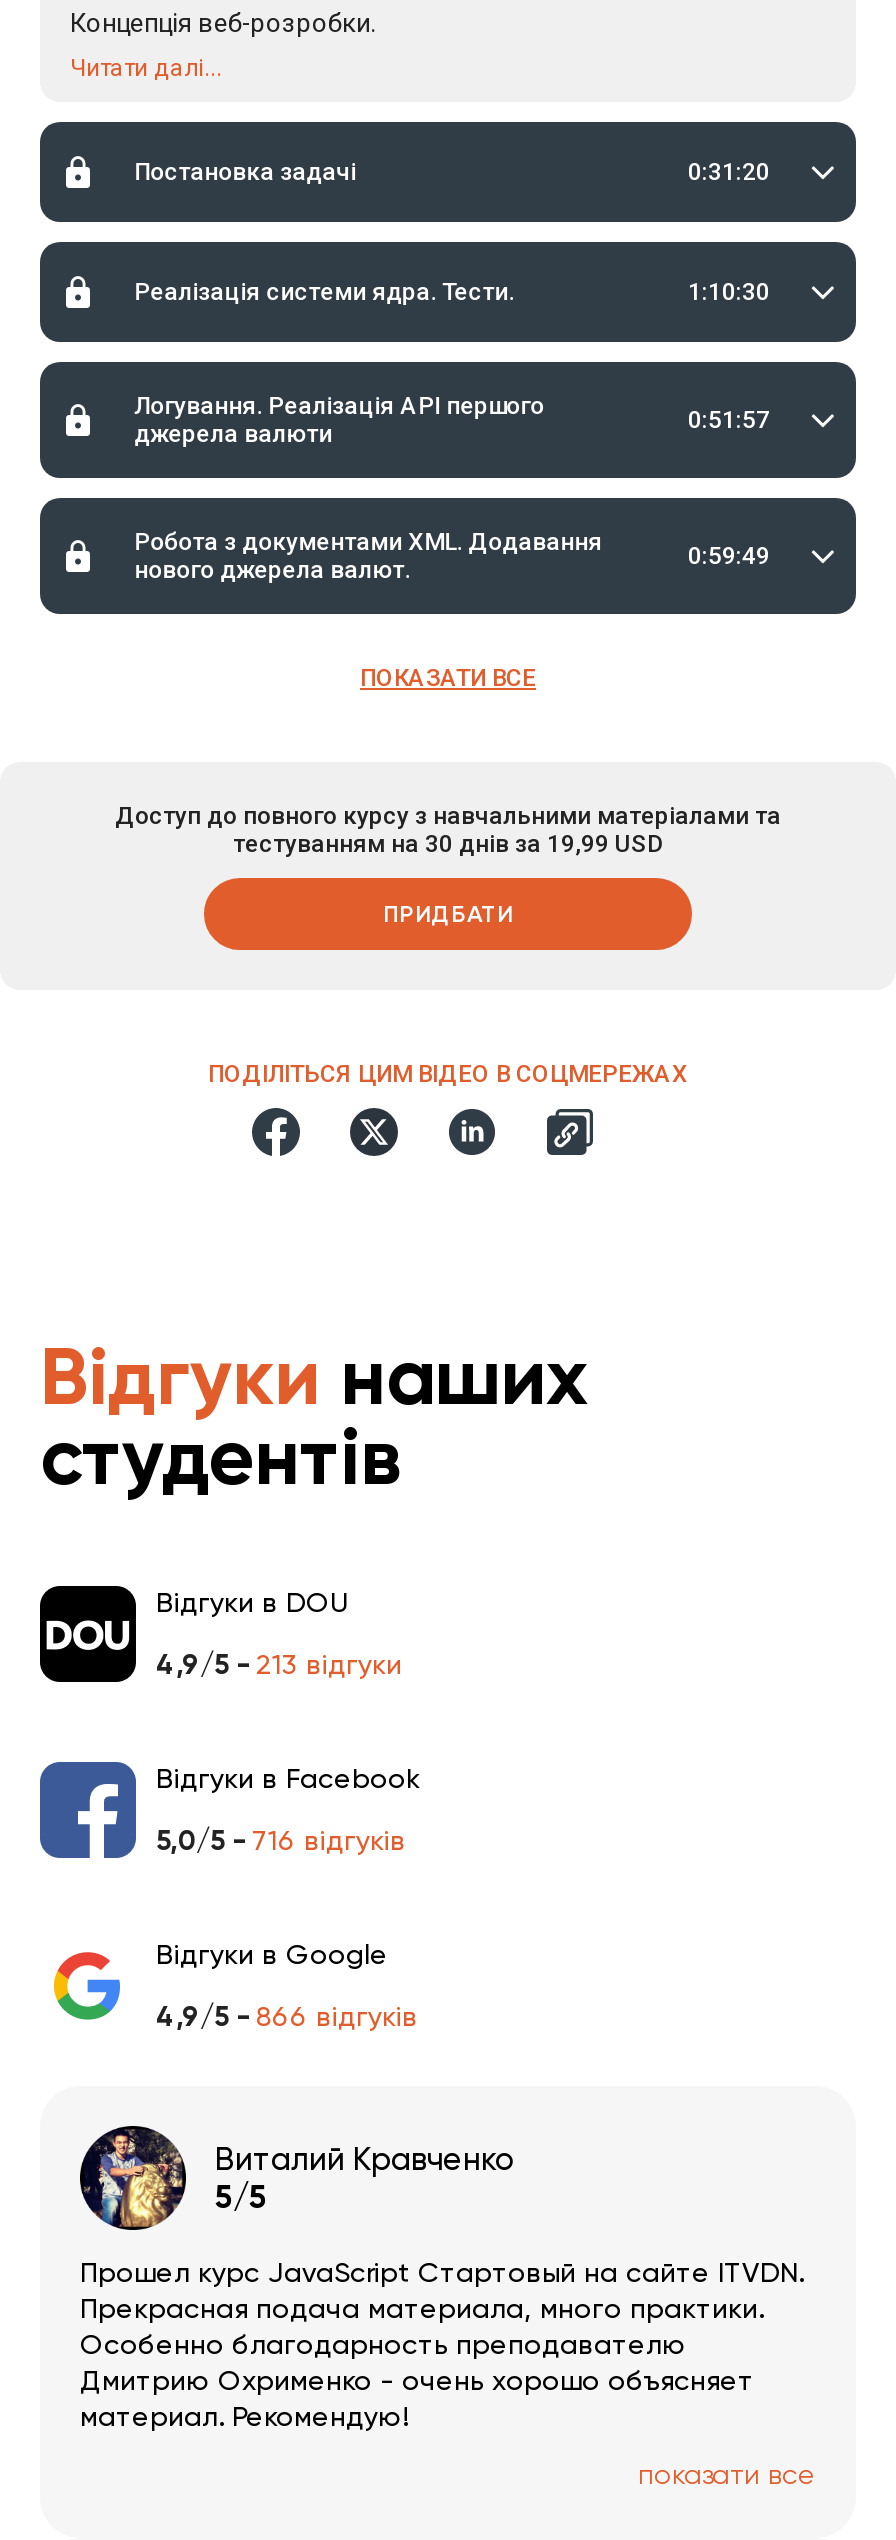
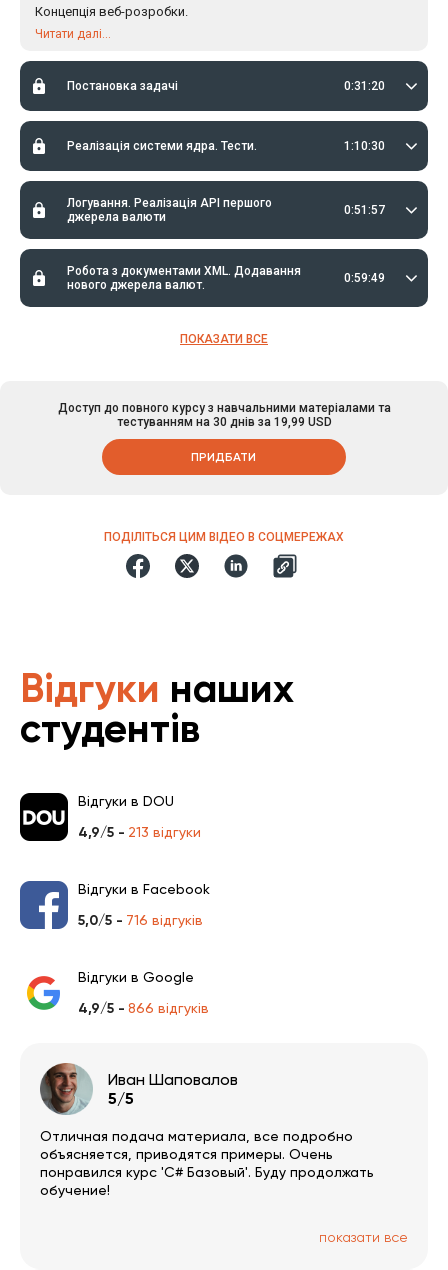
- [image]
- Прошел курс JavaScript Стартовый на сайте ITVDN.
- Прекрасная подача материала, много практики.
- Особенно благодарность преподавателю
- Дмитрию Охрименко - очень хорошо объясняет
- материал. Рекомендую!
+ [image]
+ Отличная подача материала, все подробно
+ объясняется, приводятся примеры. Очень
+ понравился курс 'С# Базовый'. Буду продолжать
+ обучение!

- Виталий Кравченко
+ Иван Шаповалов
